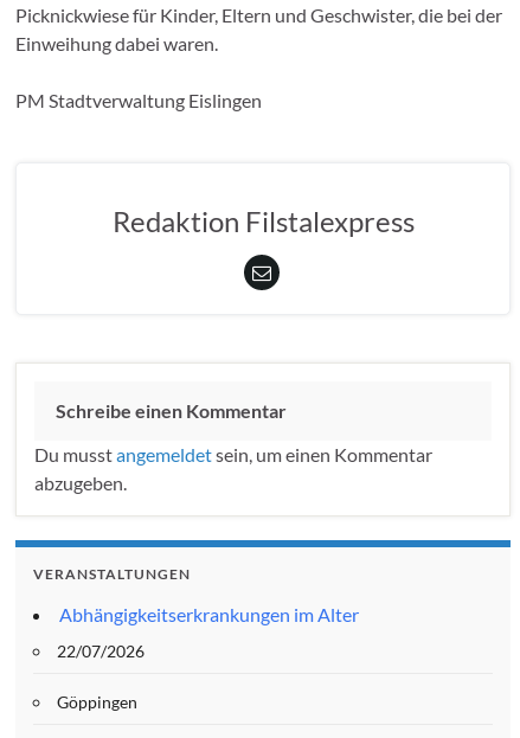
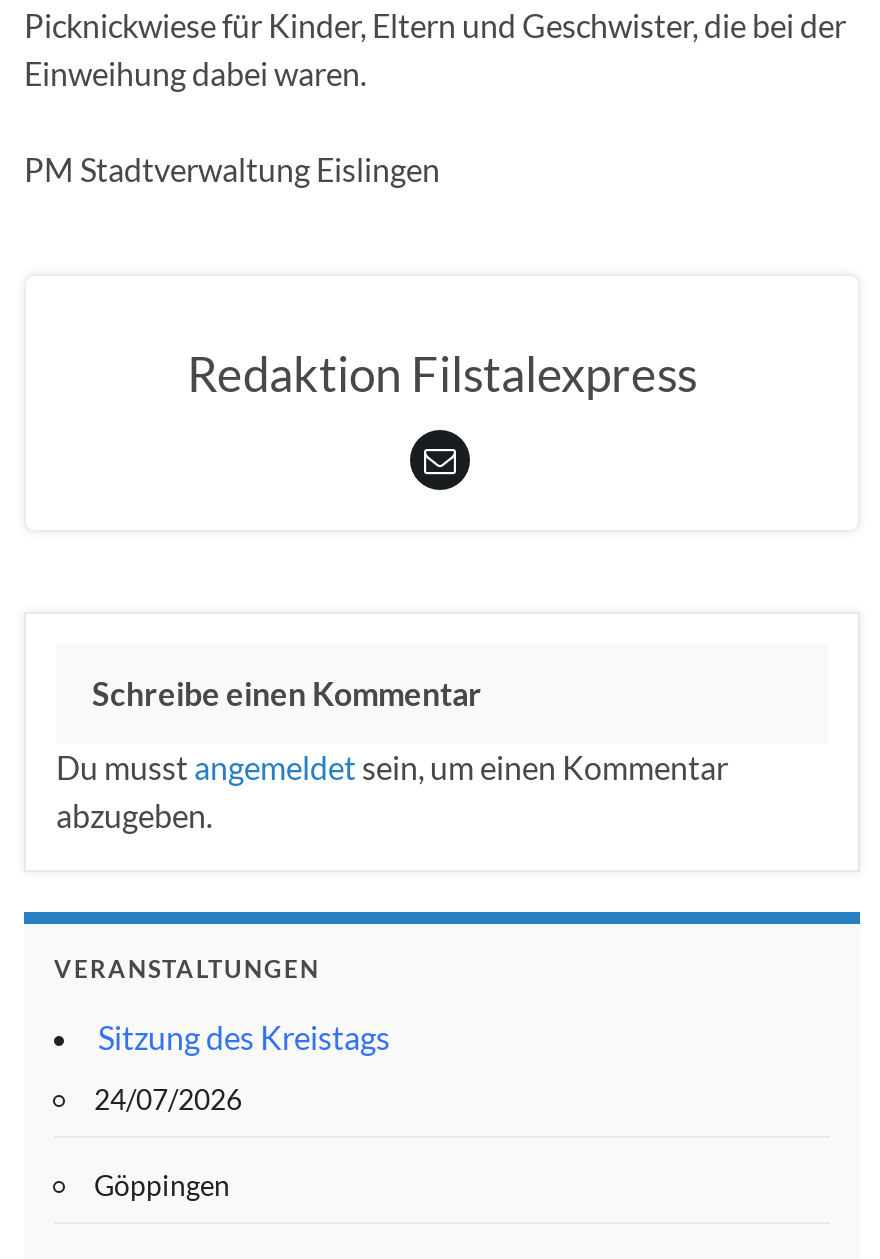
- Abhängigkeitserkrankungen im Alter
+ Sitzung des Kreistags

- 22/07/2026
+ 24/07/2026
